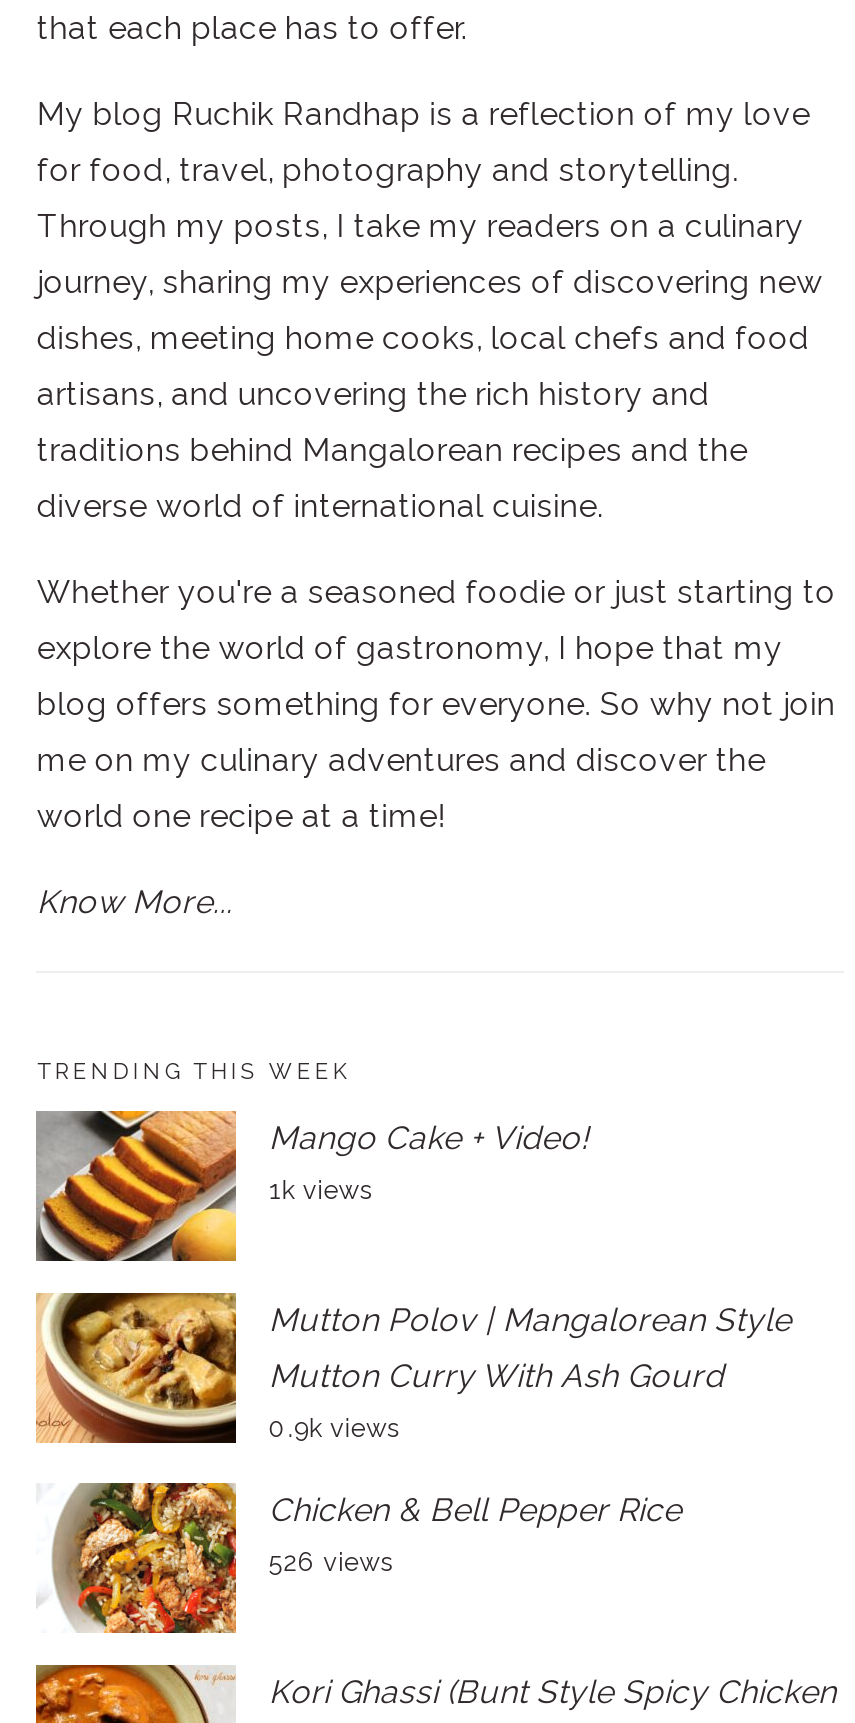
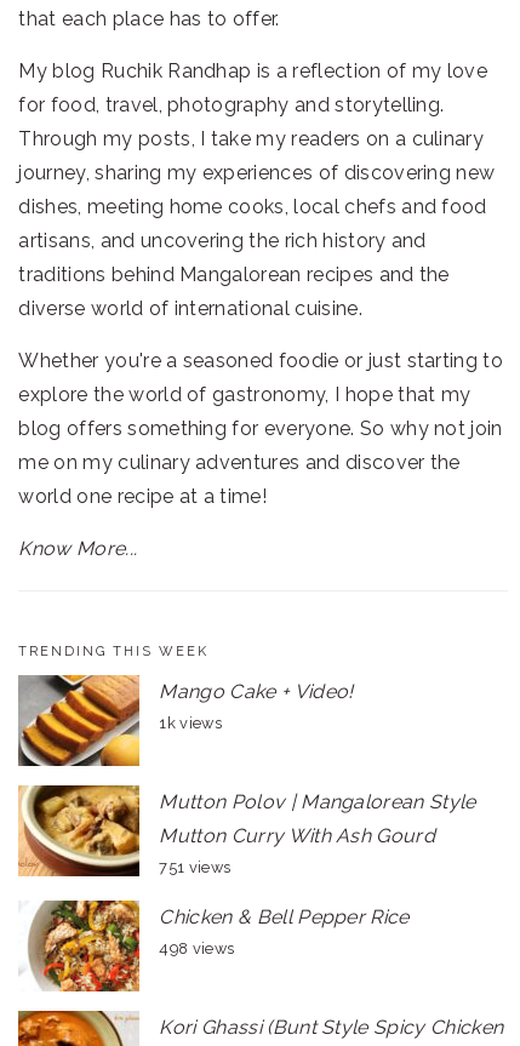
- 0.9k views
+ 751 views

- 526 views
+ 498 views
